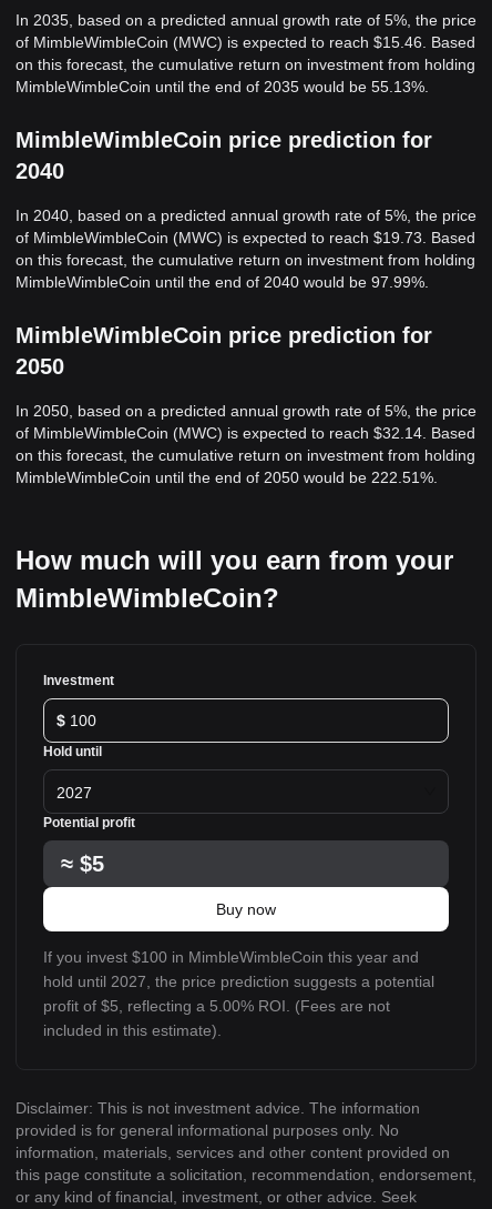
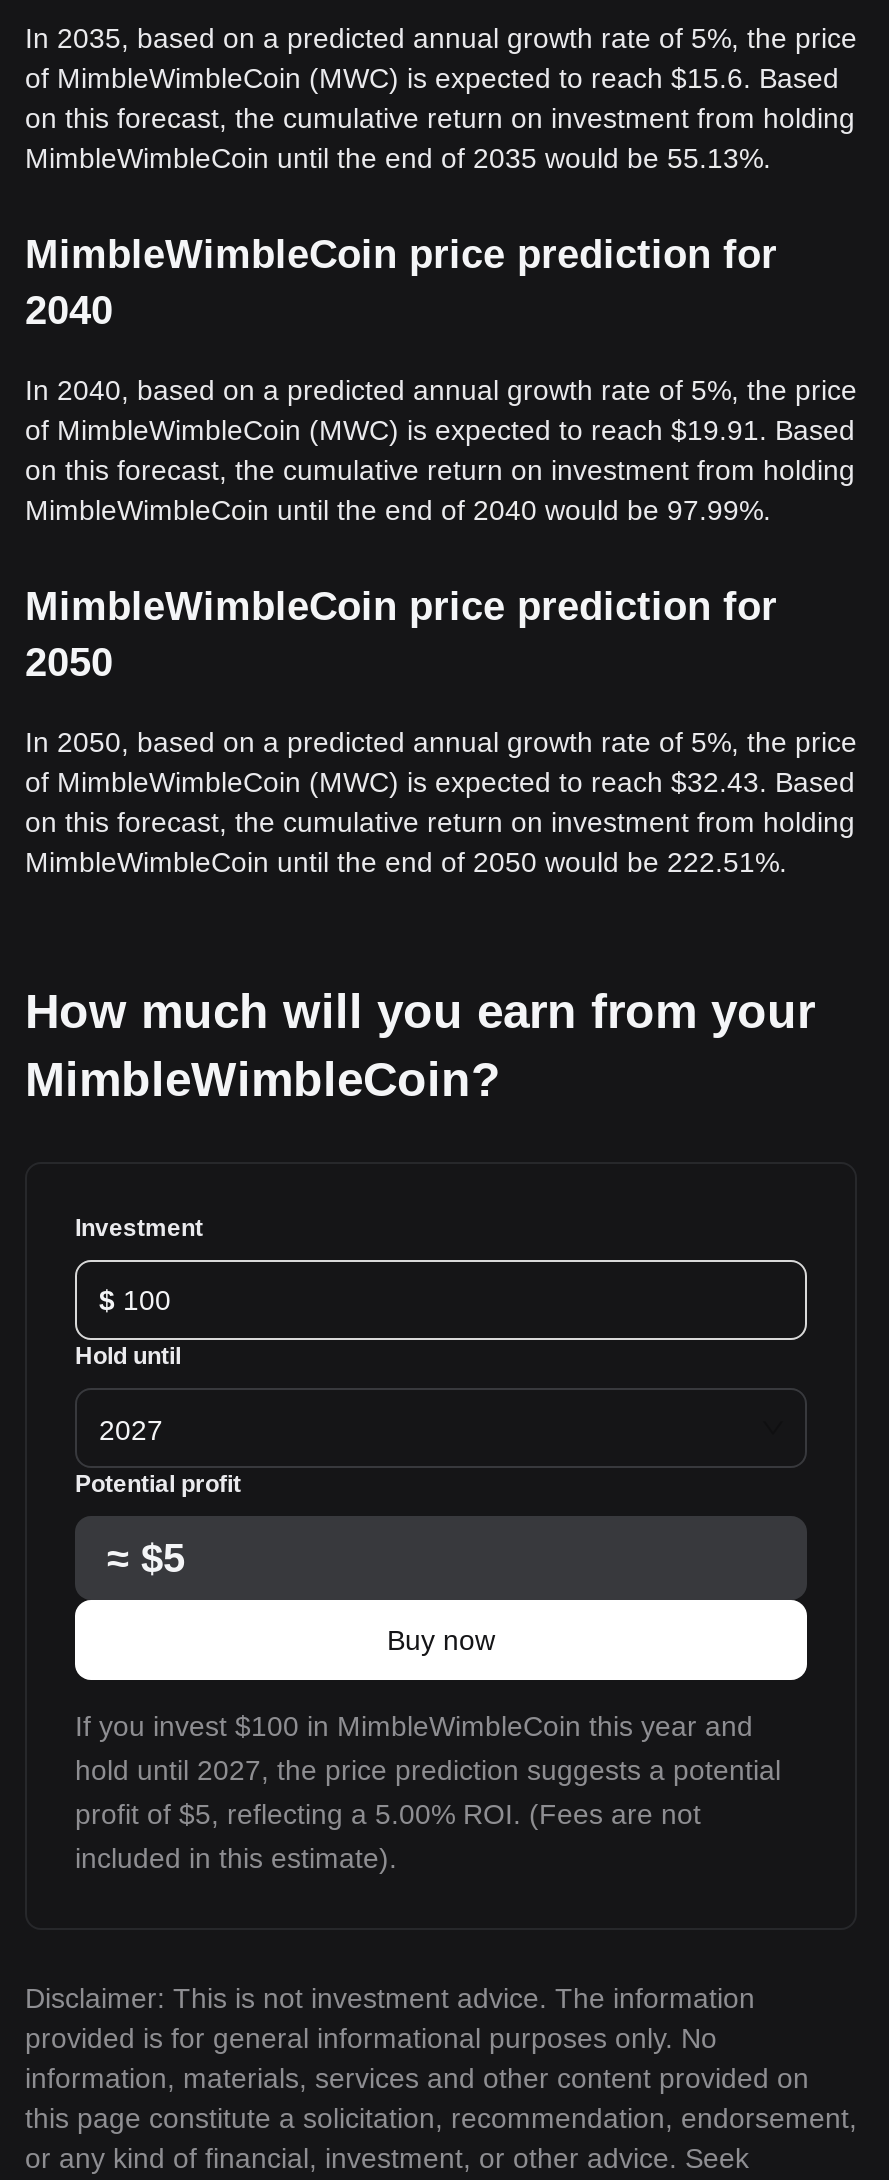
- of MimbleWimbleCoin (MWC) is expected to reach $15.46. Based
+ of MimbleWimbleCoin (MWC) is expected to reach $15.6. Based

- of MimbleWimbleCoin (MWC) is expected to reach $19.73. Based
+ of MimbleWimbleCoin (MWC) is expected to reach $19.91. Based

- of MimbleWimbleCoin (MWC) is expected to reach $32.14. Based
+ of MimbleWimbleCoin (MWC) is expected to reach $32.43. Based
